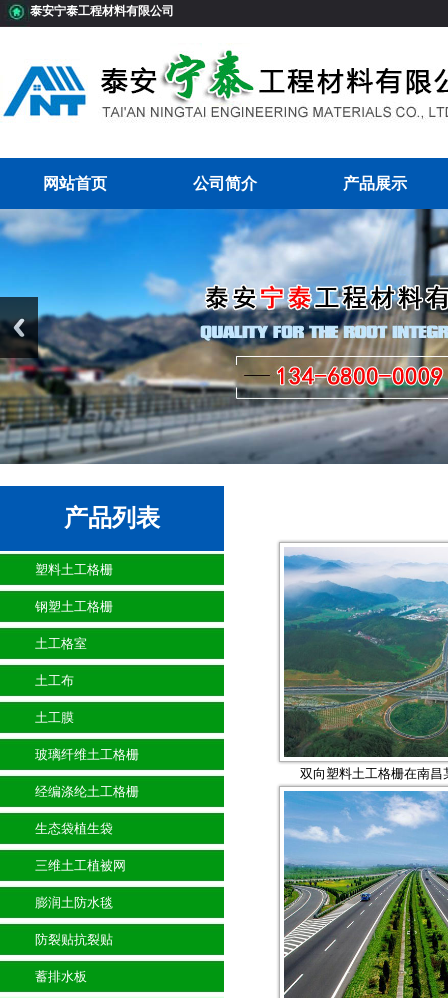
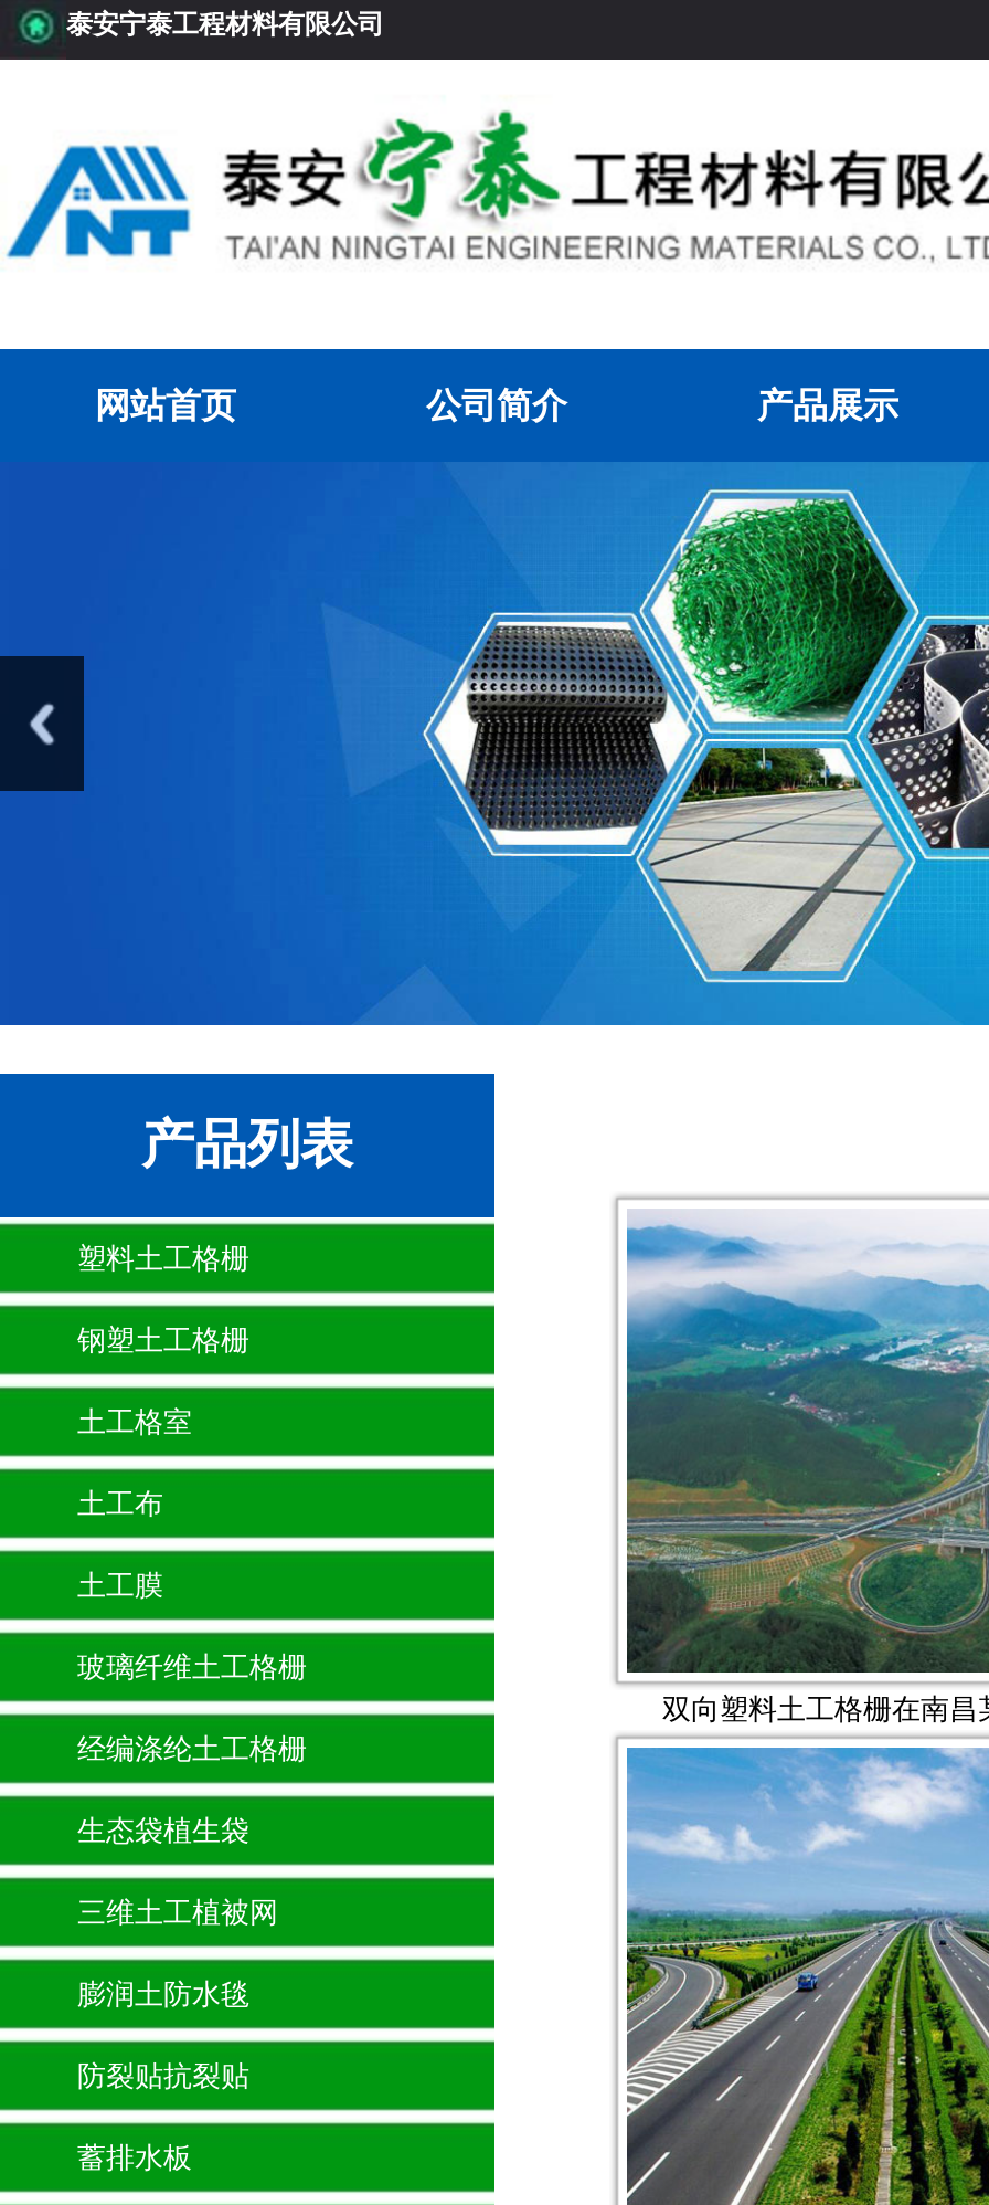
- [image]
+ [image]
